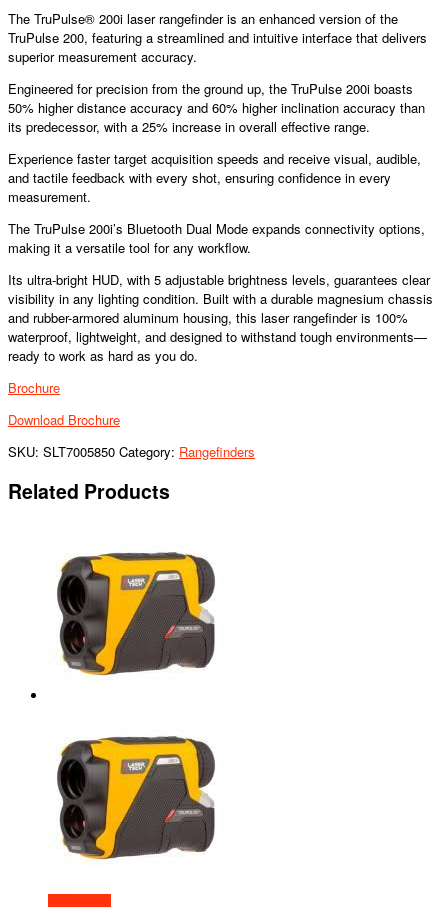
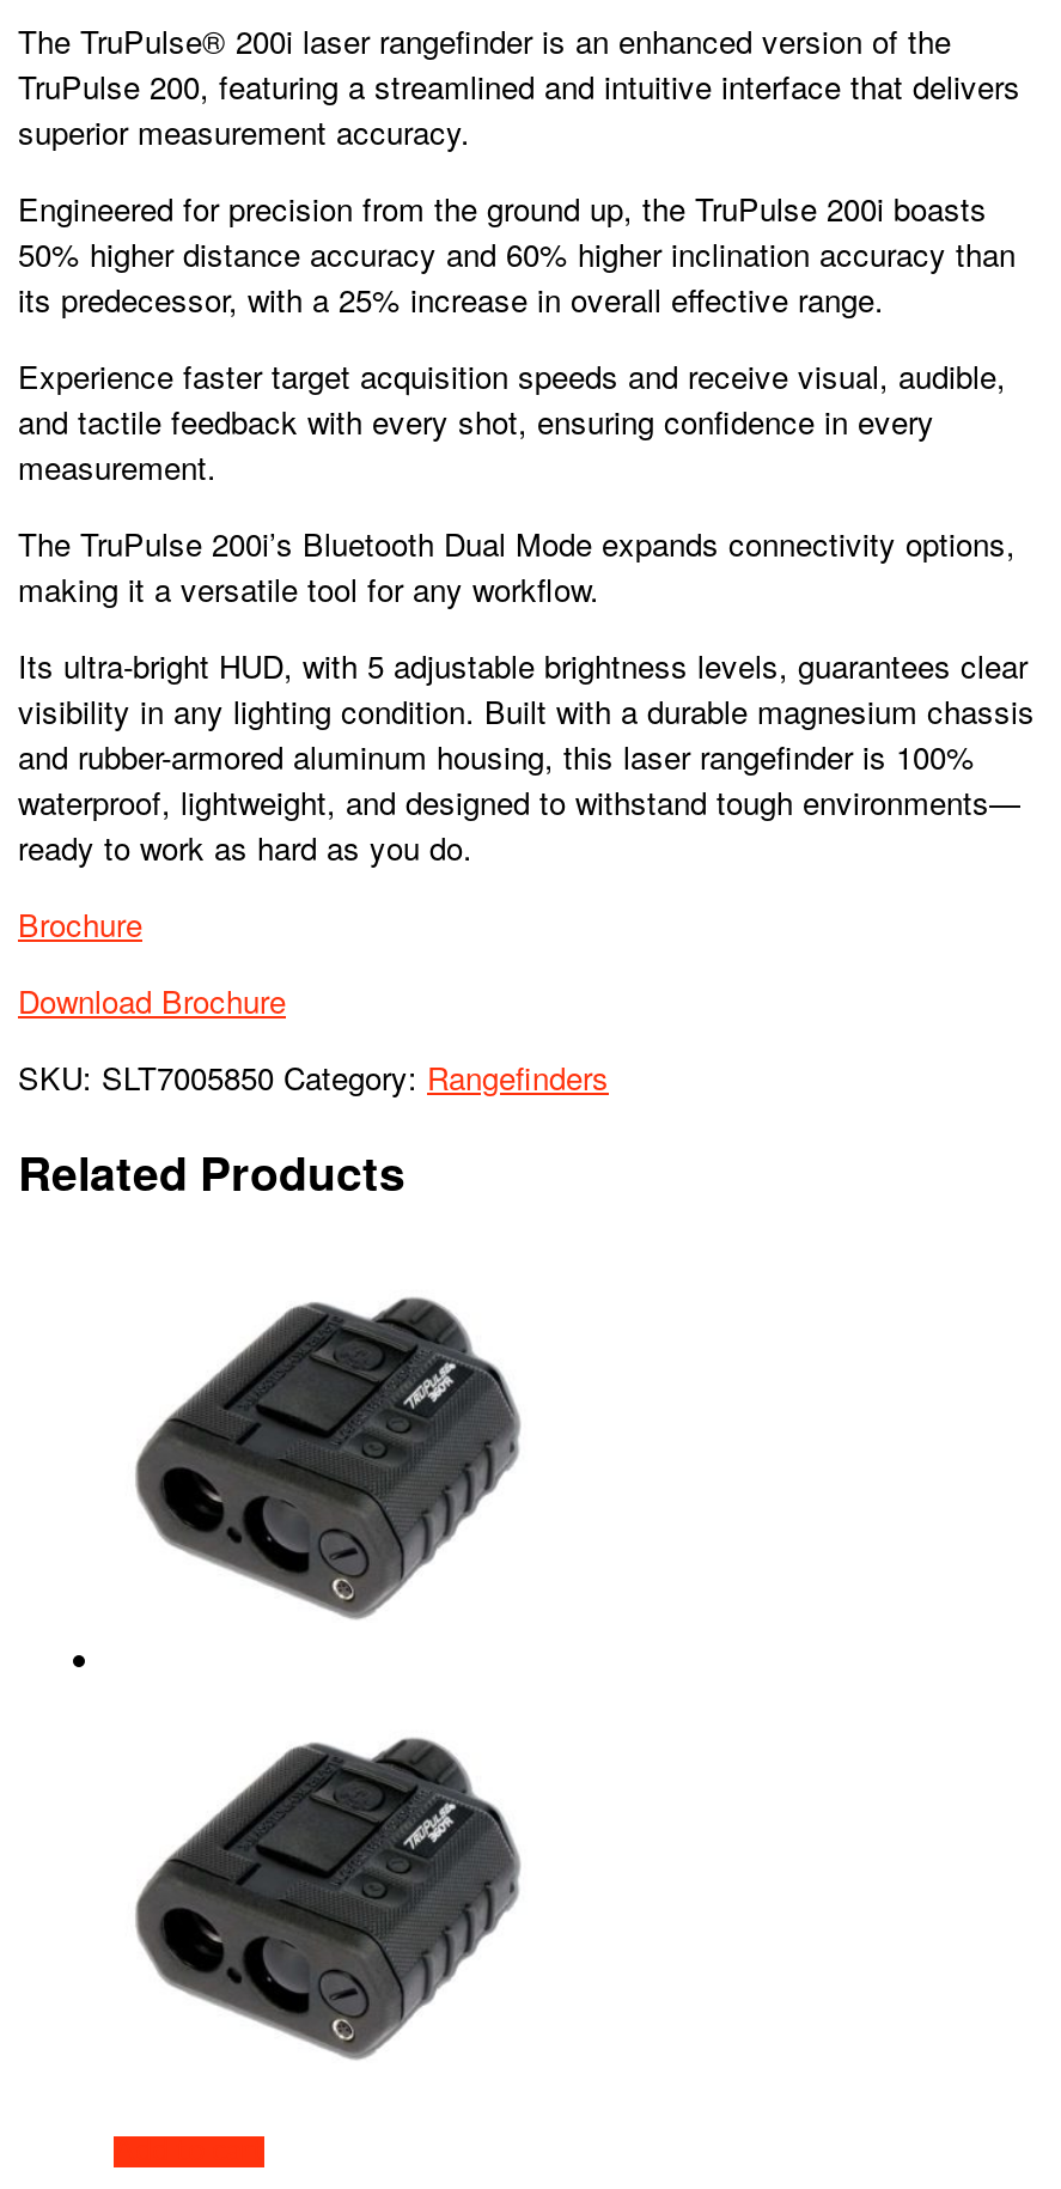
- [image]
+ [image]

- [image]
+ [image]
